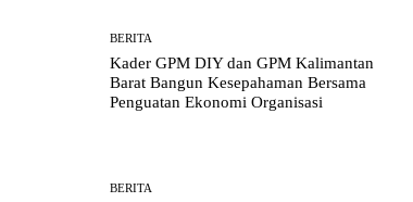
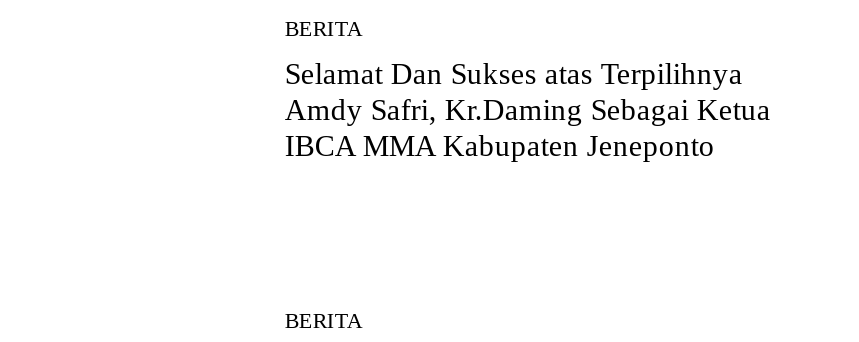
- Kader GPM DIY dan GPM Kalimantan
- Barat Bangun Kesepahaman Bersama
- Penguatan Ekonomi Organisasi
+ Selamat Dan Sukses atas Terpilihnya
+ Amdy Safri, Kr.Daming Sebagai Ketua
+ IBCA MMA Kabupaten Jeneponto
